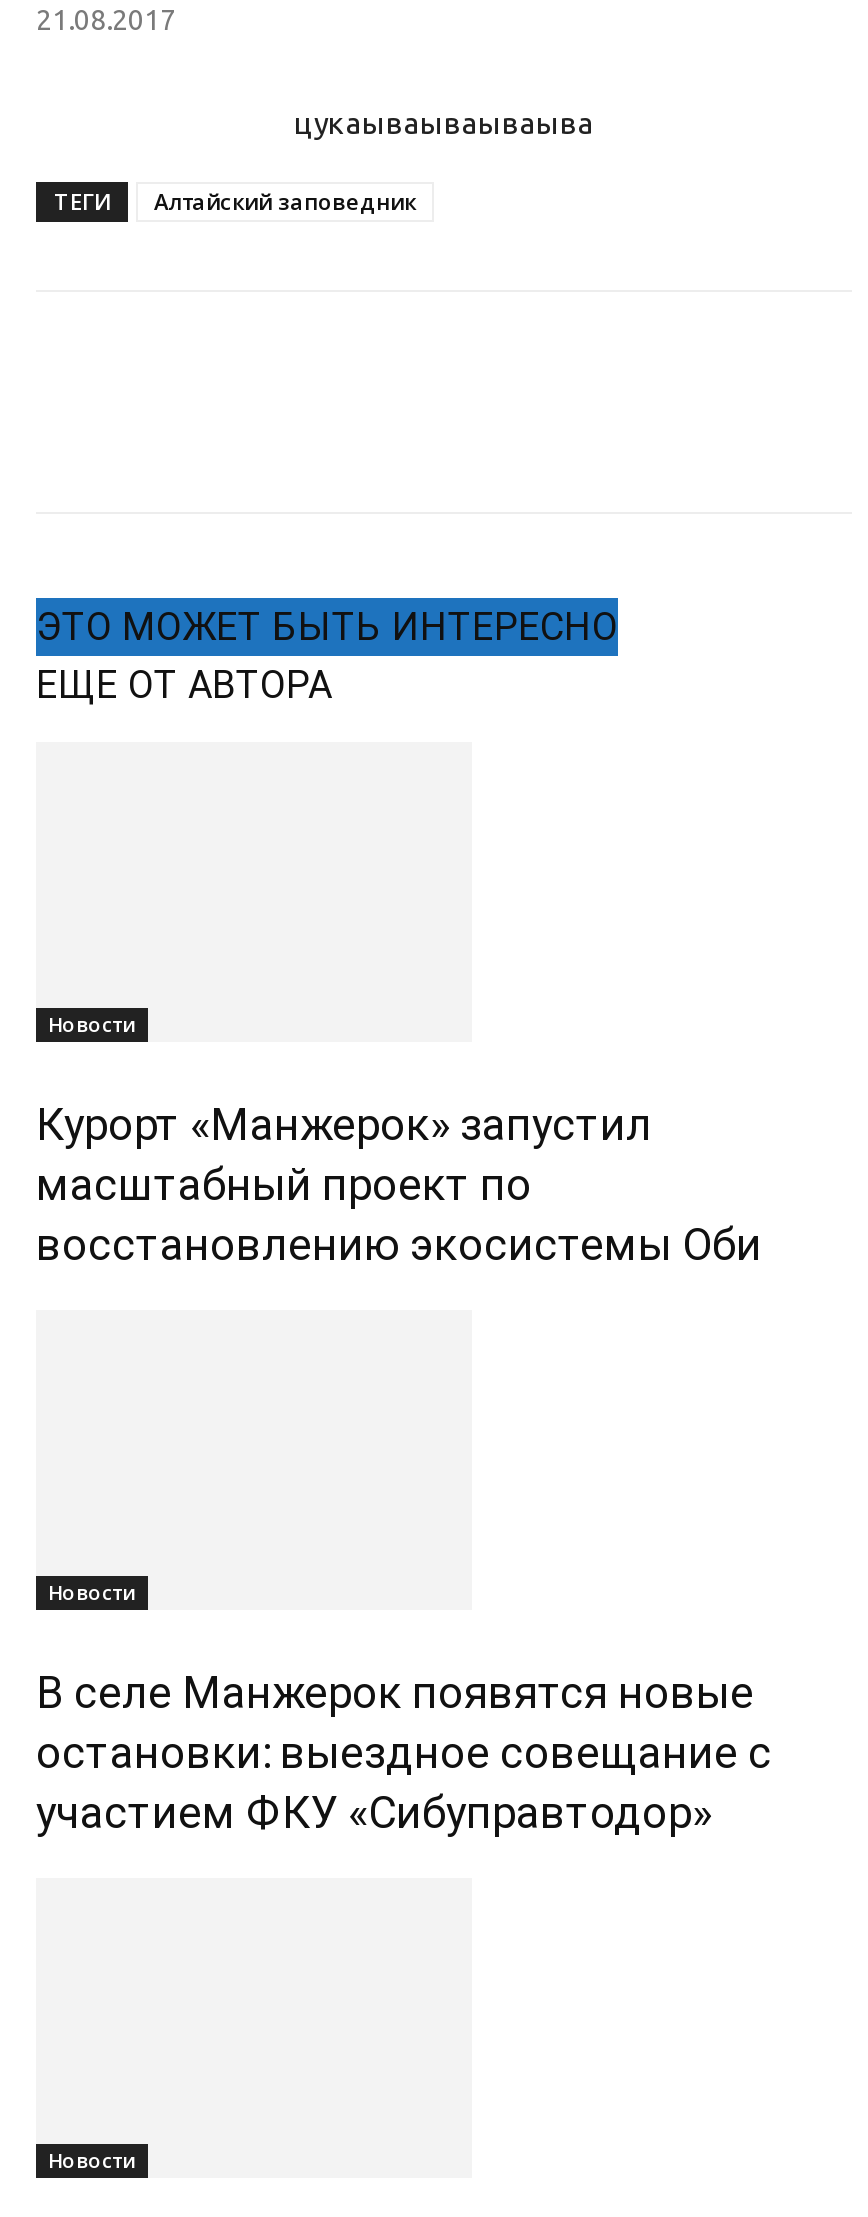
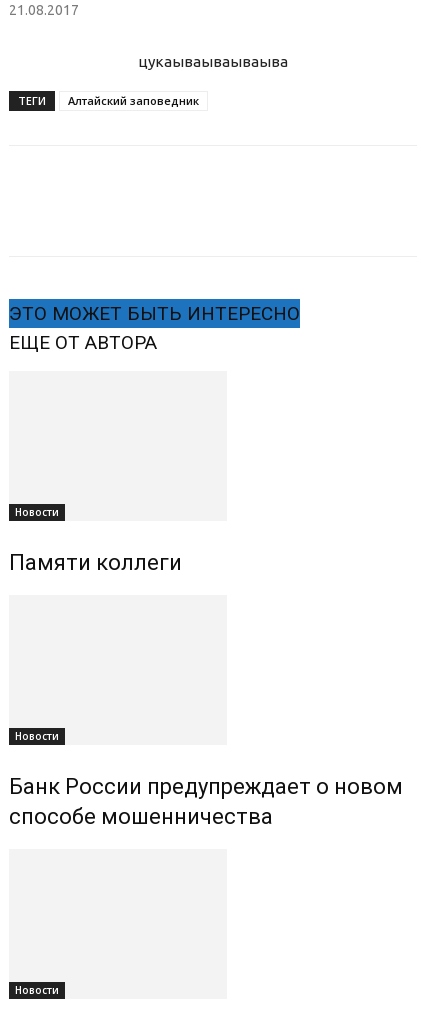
- Курорт «Манжерок» запустил
- масштабный проект по
- восстановлению экосистемы Оби
+ Памяти коллеги

- В селе Манжерок появятся новые
- остановки: выездное совещание с
- участием ФКУ «Сибуправтодор»
+ Банк России предупреждает о новом
+ способе мошенничества
